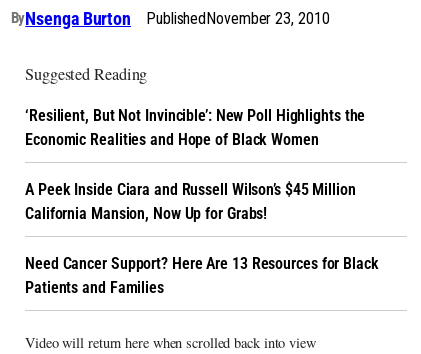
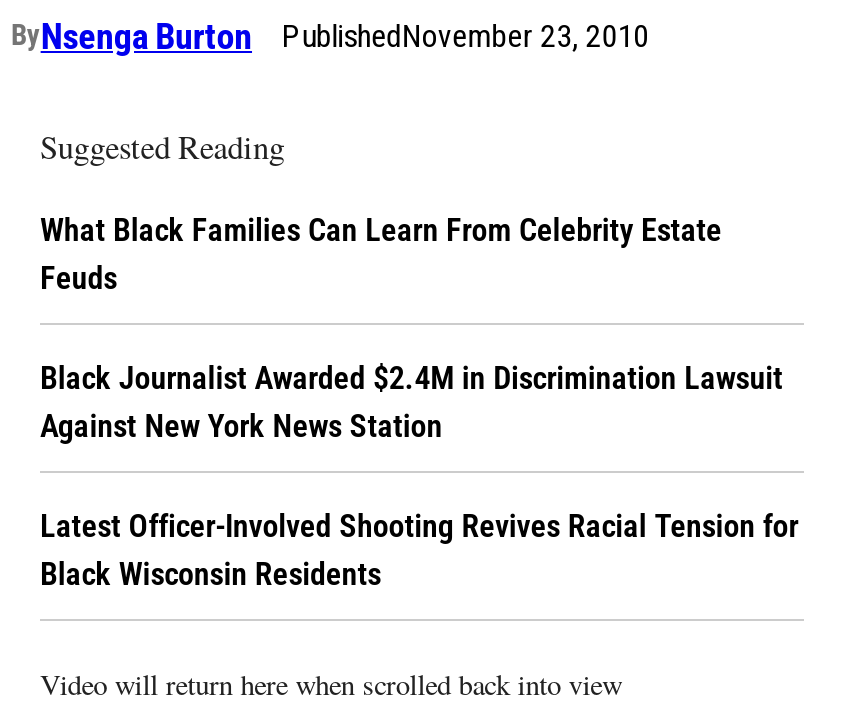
- ‘Resilient, But Not Invincible’: New Poll Highlights the
- Economic Realities and Hope of Black Women
+ What Black Families Can Learn From Celebrity Estate
+ Feuds

- A Peek Inside Ciara and Russell Wilson’s $45 Million
- California Mansion, Now Up for Grabs!
+ Black Journalist Awarded $2.4M in Discrimination Lawsuit
+ Against New York News Station

- Need Cancer Support? Here Are 13 Resources for Black
- Patients and Families
+ Latest Officer-Involved Shooting Revives Racial Tension for
+ Black Wisconsin Residents
